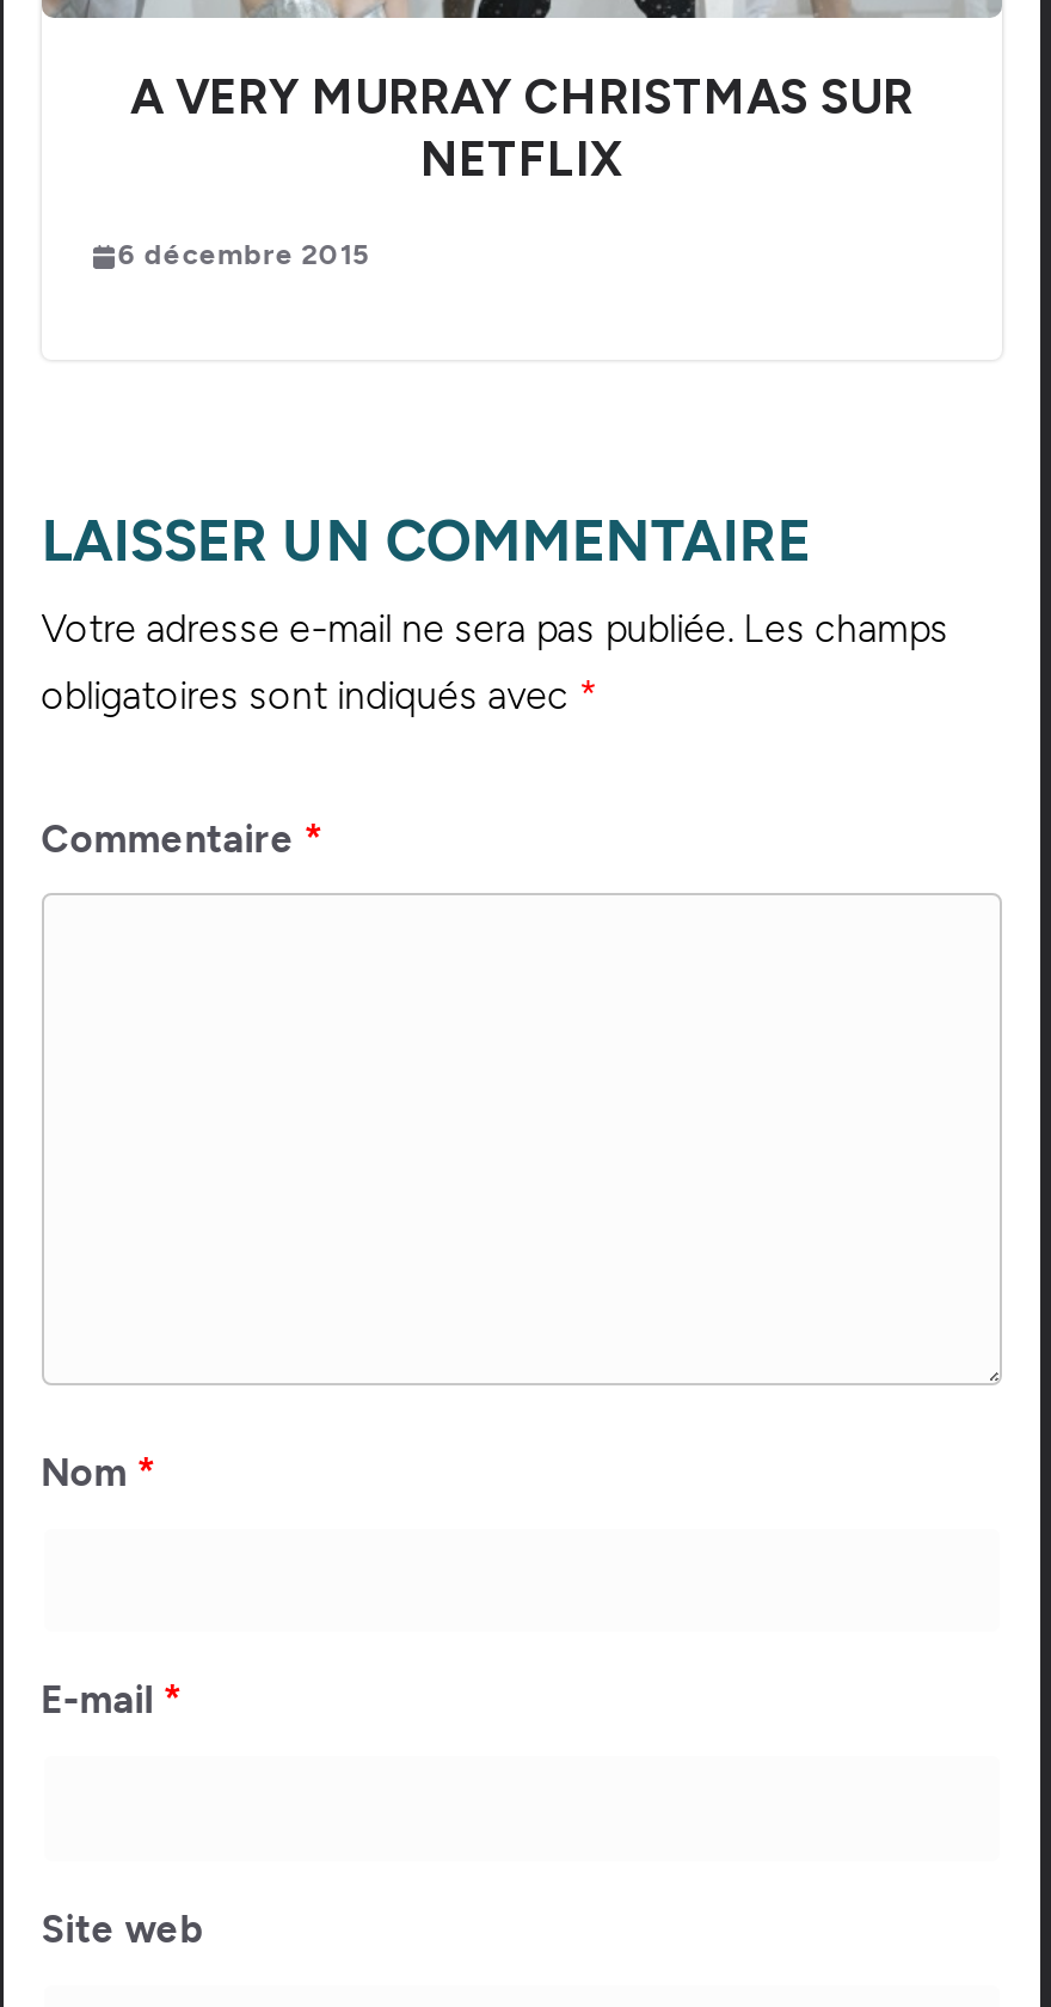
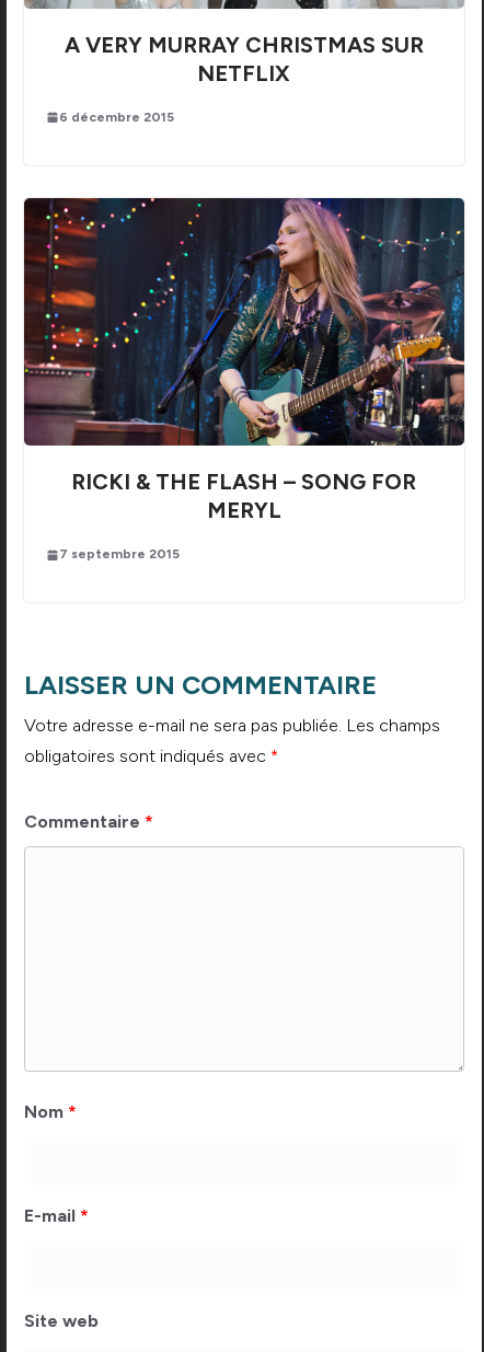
+ [image]
+ RICKI & THE FLASH – SONG FOR
+ MERYL
+ 7 septembre 2015
